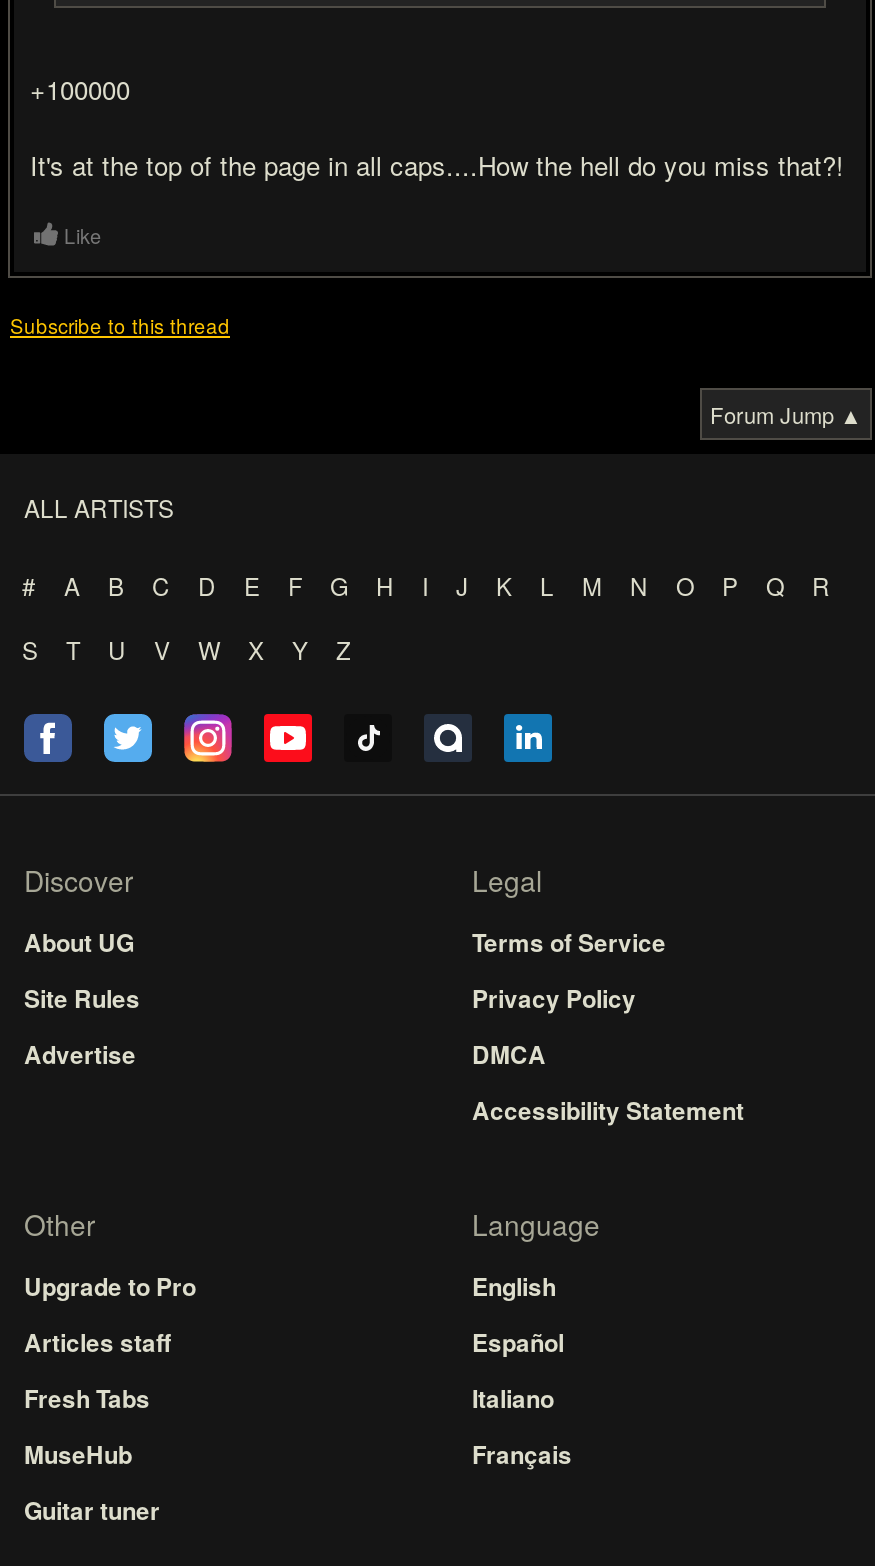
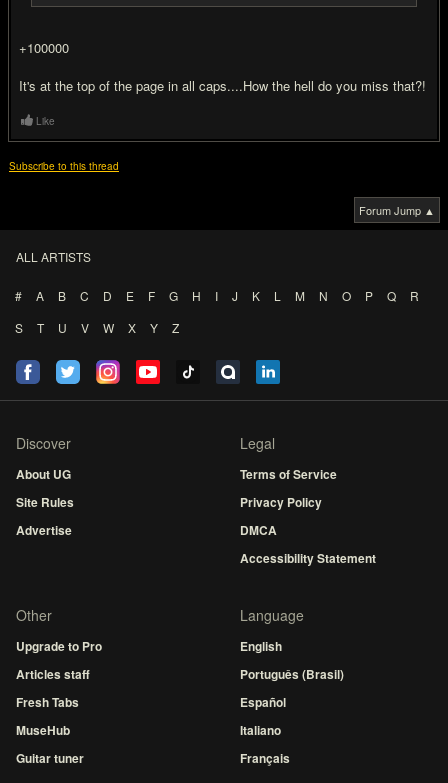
moved down: Español | Italiano | Français

+ Português (Brasil)
